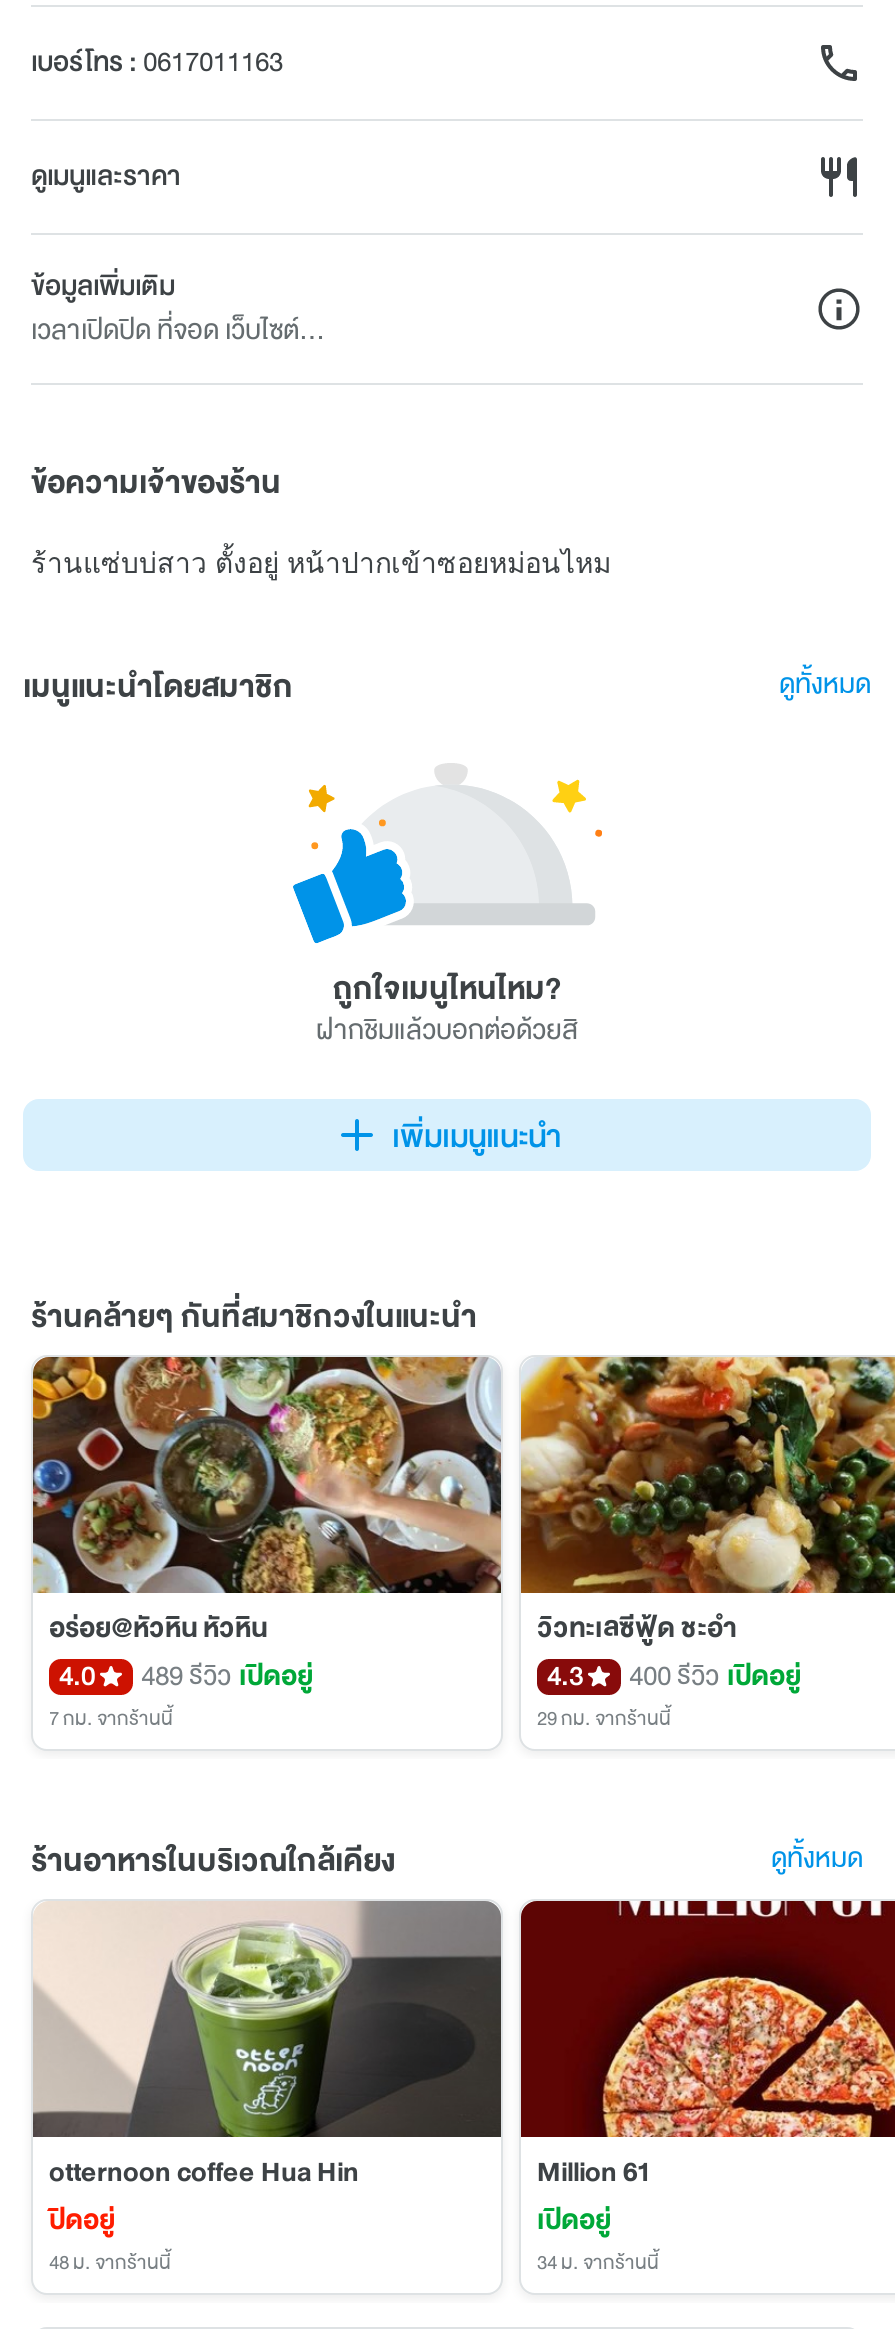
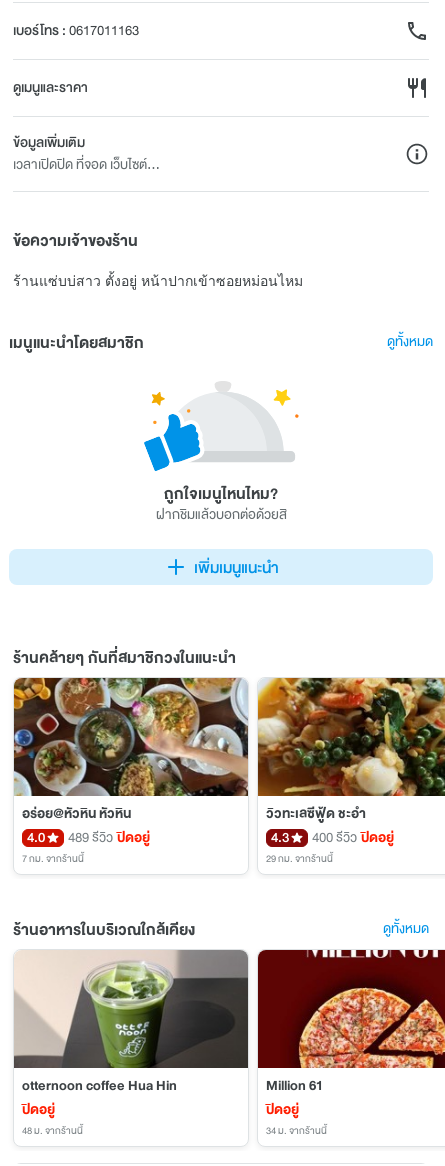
- 489 รีวิว เปิดอยู่
+ 489 รีวิว ปิดอยู่

- 400 รีวิว เปิดอยู่
+ 400 รีวิว ปิดอยู่

- เปิดอยู่
+ ปิดอยู่
